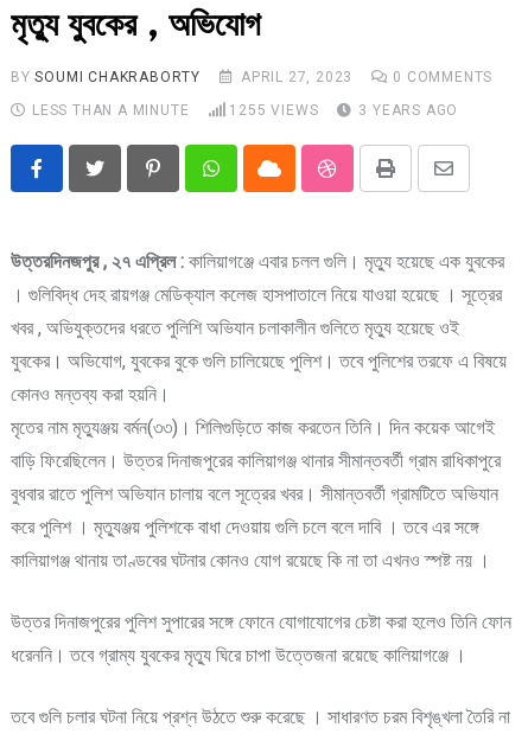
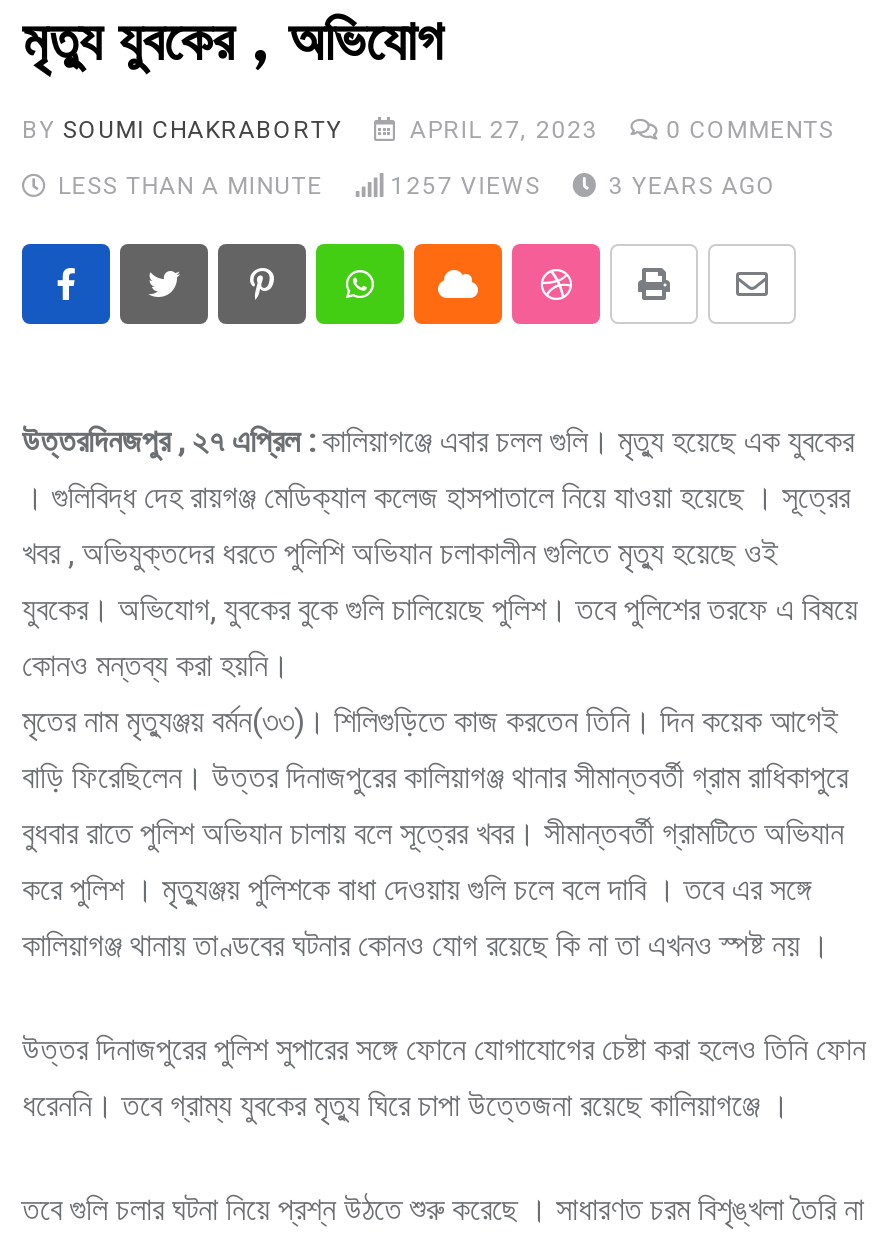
- 1255 VIEWS
+ 1257 VIEWS
